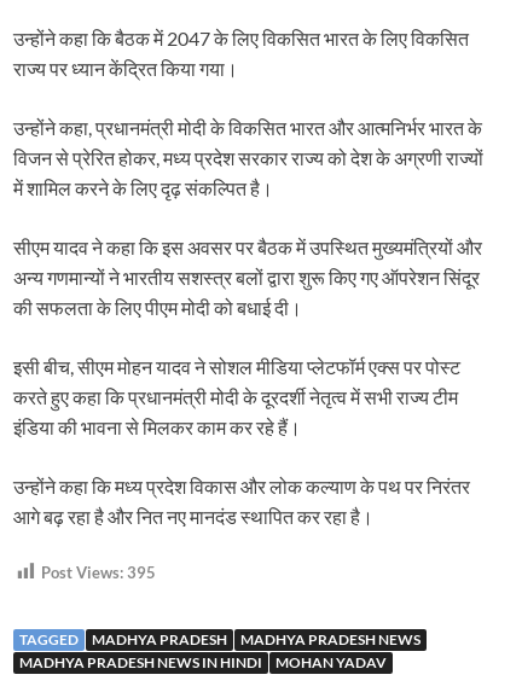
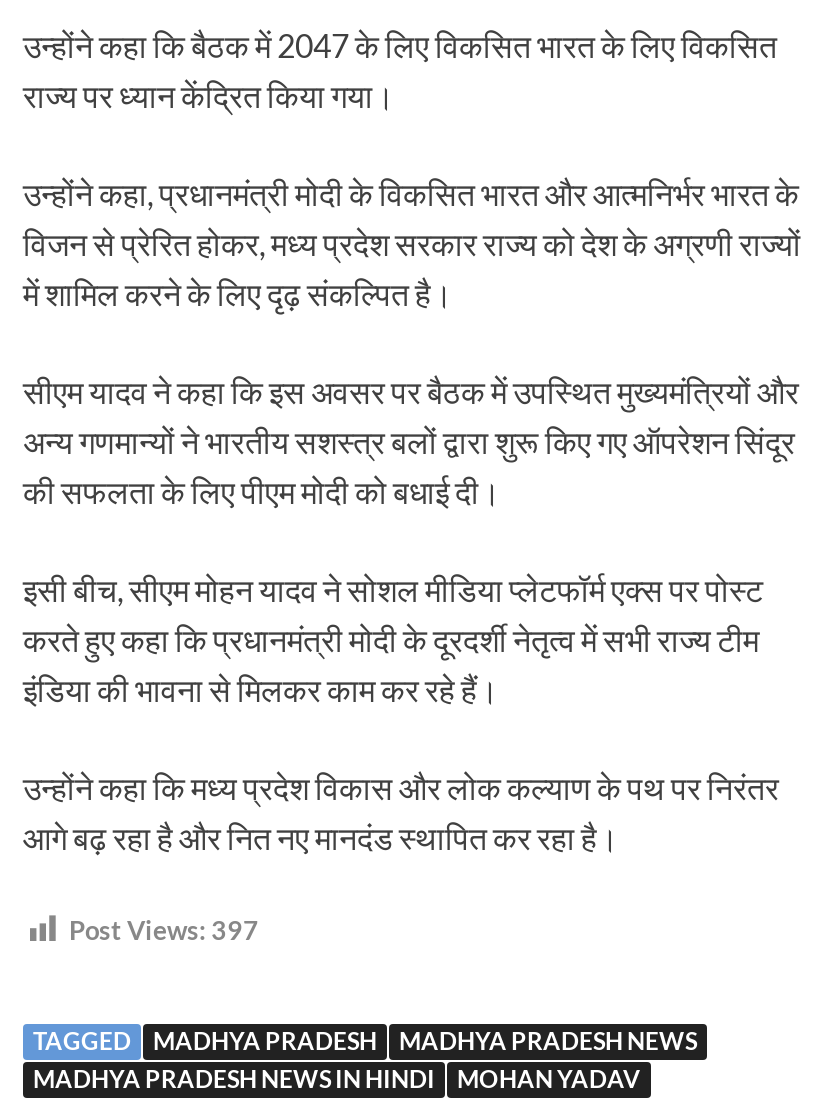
- Post Views: 395
+ Post Views: 397
